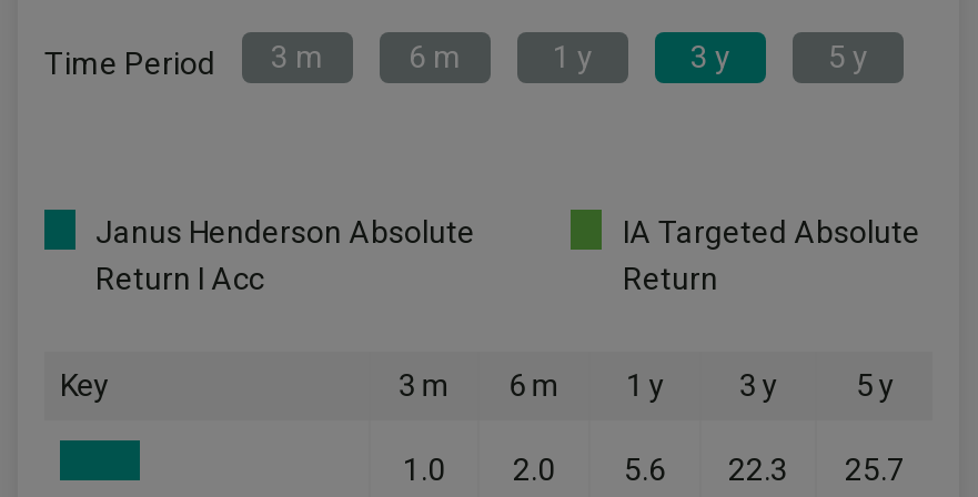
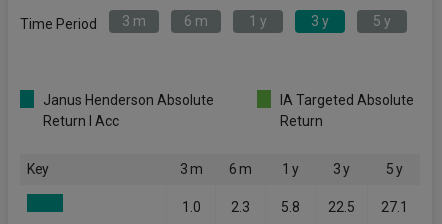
- 2.0
+ 2.3

- 5.6
+ 5.8

- 22.3
+ 22.5

- 25.7
+ 27.1
